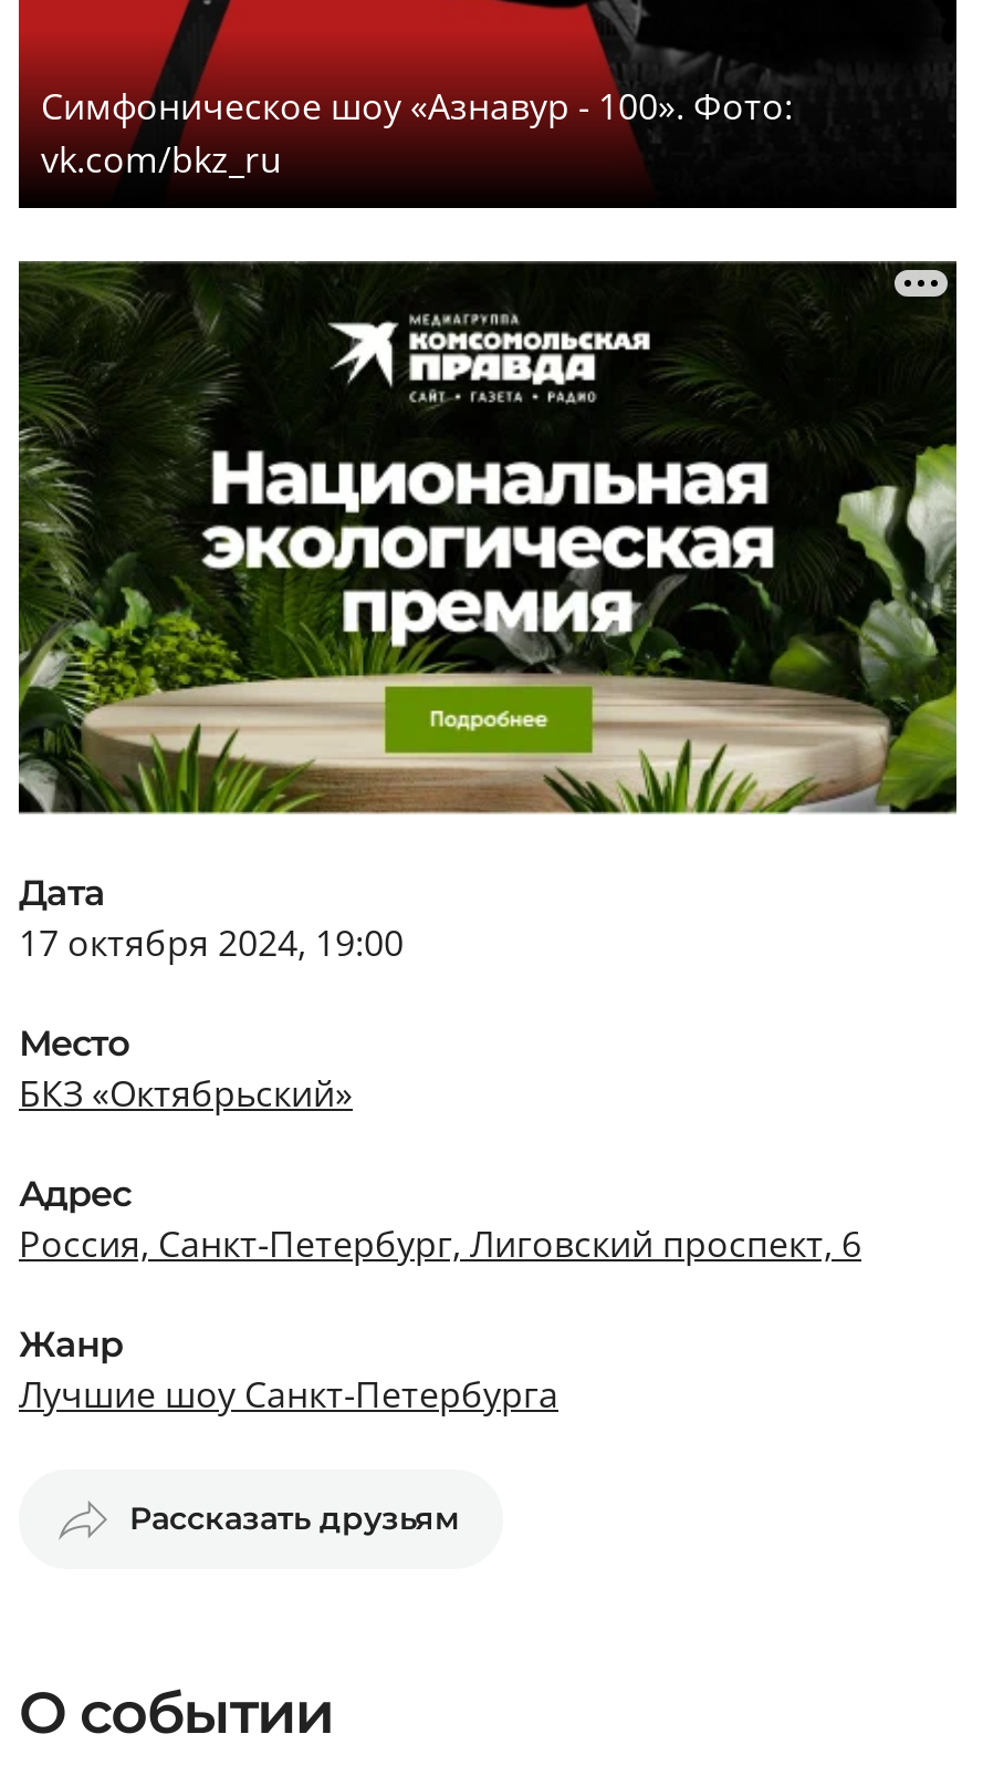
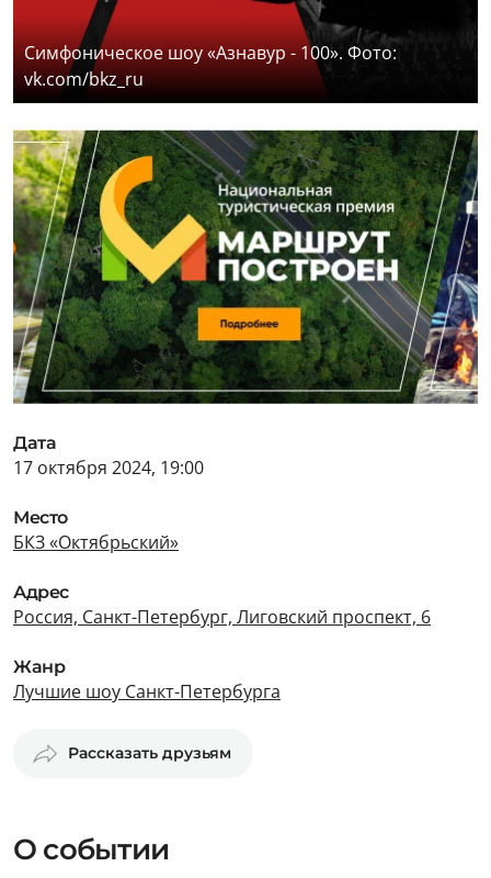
- [image]
+ [image]
